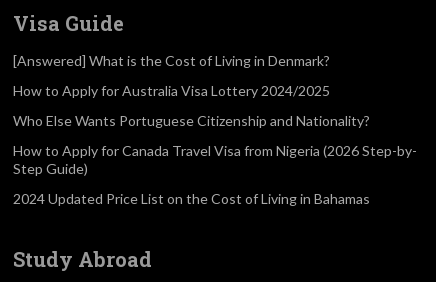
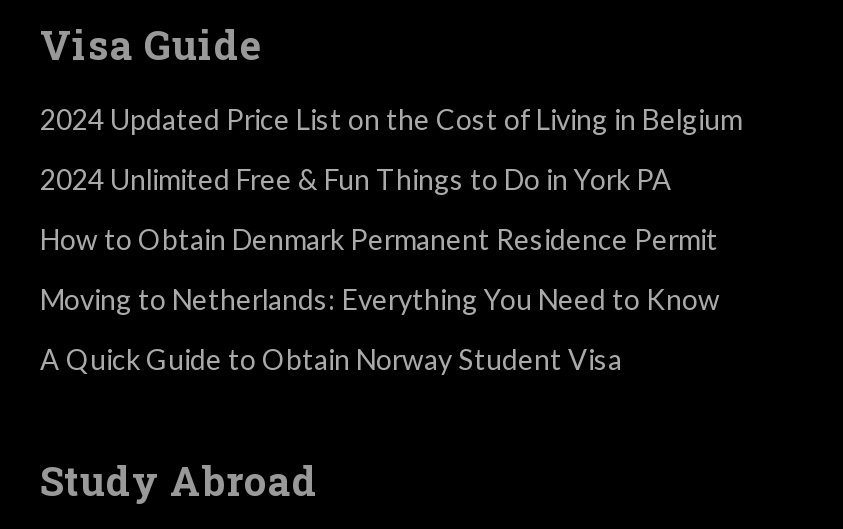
- [Answered] What is the Cost of Living in Denmark?
+ 2024 Updated Price List on the Cost of Living in Belgium

- How to Apply for Australia Visa Lottery 2024/2025
+ 2024 Unlimited Free & Fun Things to Do in York PA

- Who Else Wants Portuguese Citizenship and Nationality?
+ How to Obtain Denmark Permanent Residence Permit

- How to Apply for Canada Travel Visa from Nigeria (2026 Step-by-
- Step Guide)
+ Moving to Netherlands: Everything You Need to Know

- 2024 Updated Price List on the Cost of Living in Bahamas
+ A Quick Guide to Obtain Norway Student Visa
